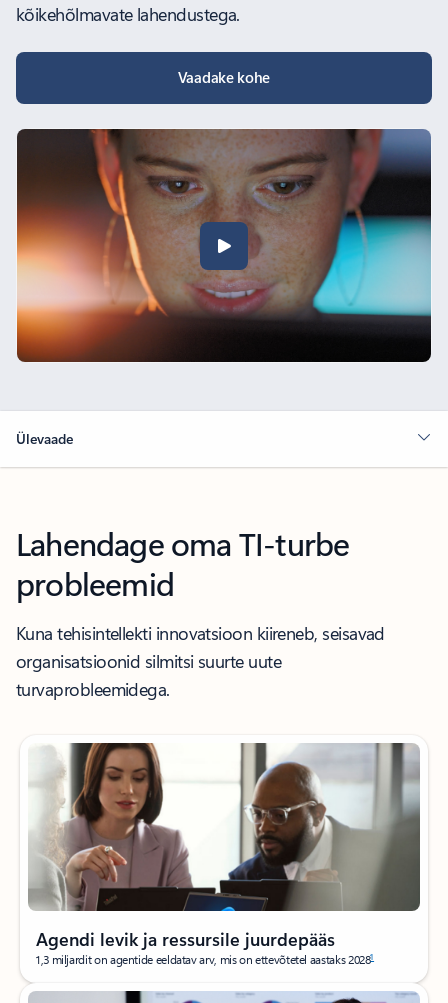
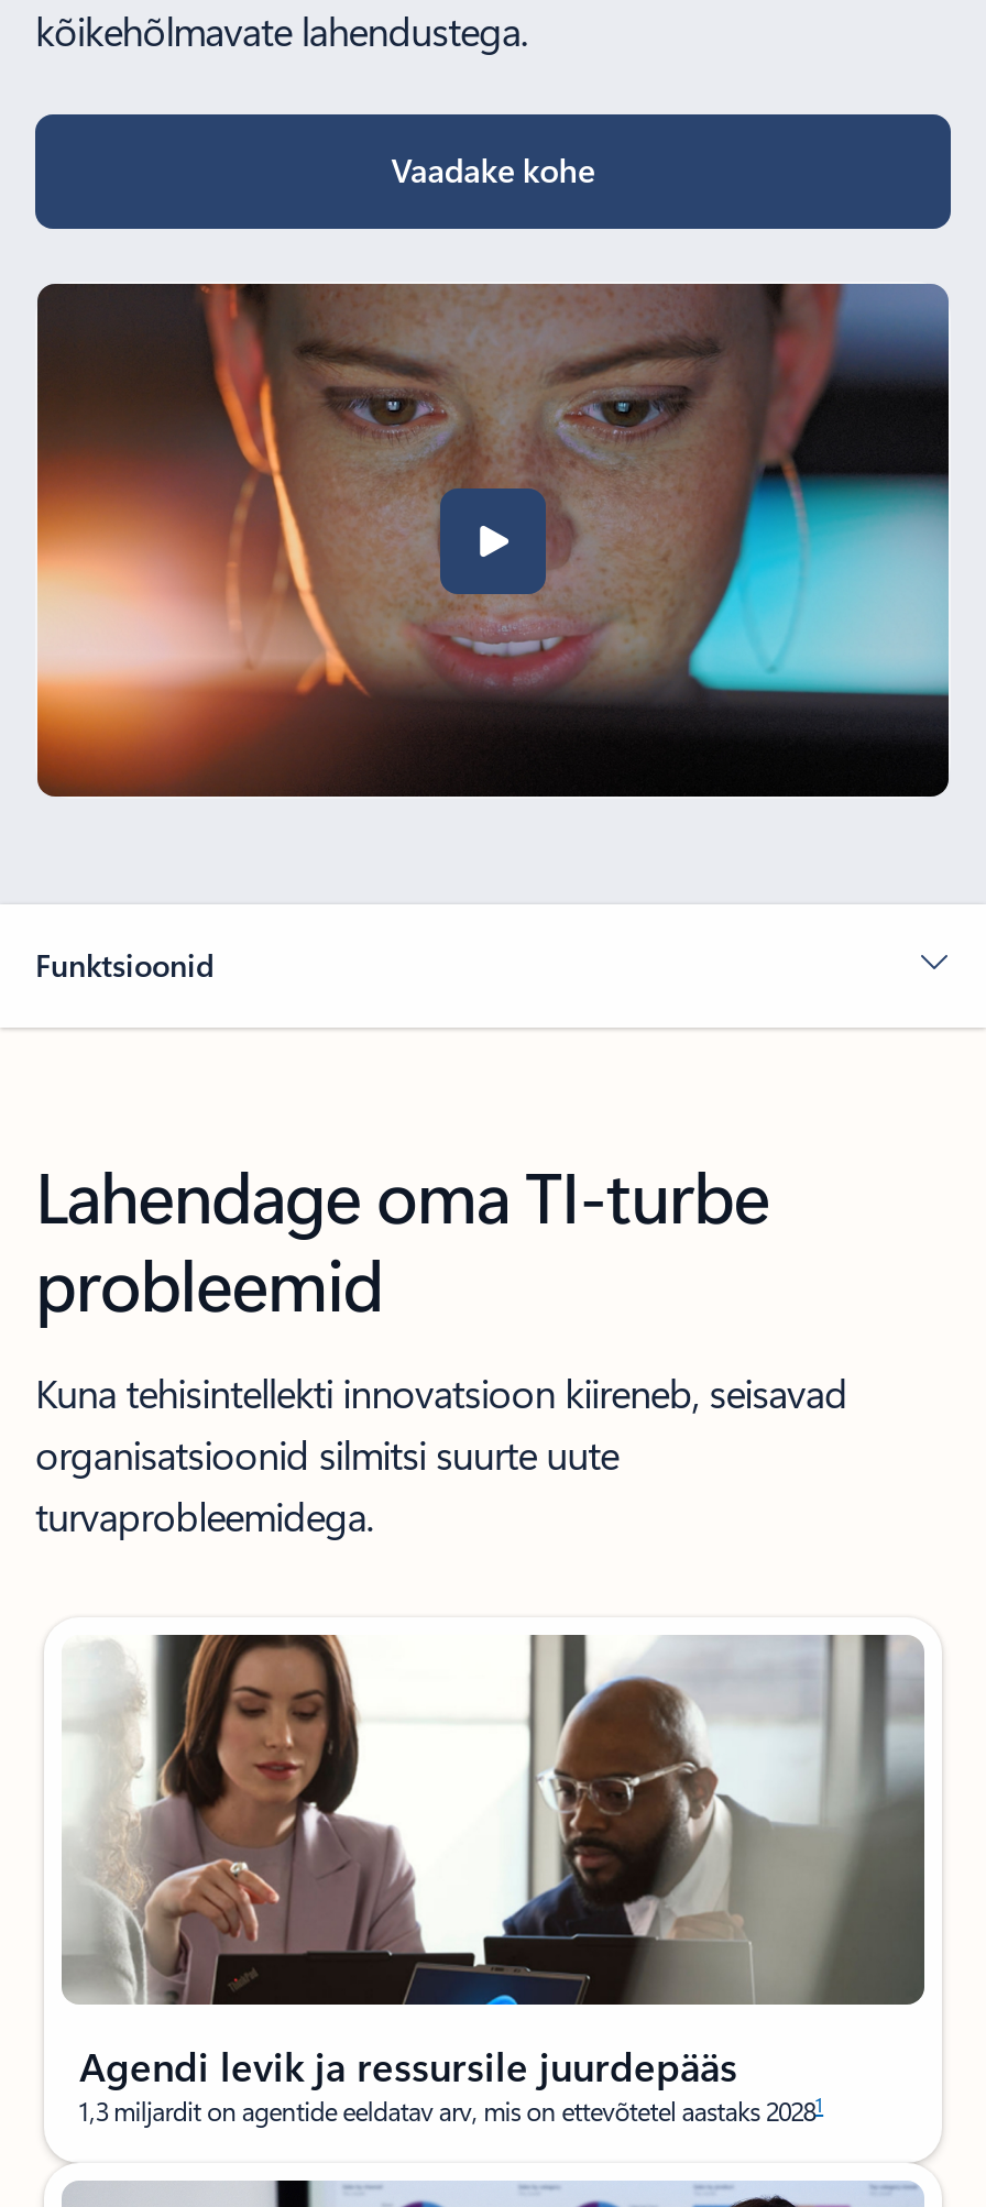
- Ülevaade
+ Funktsioonid
